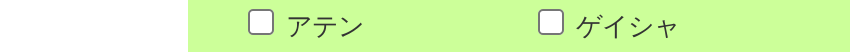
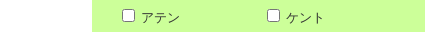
- ゲイシャ
+ ケント
